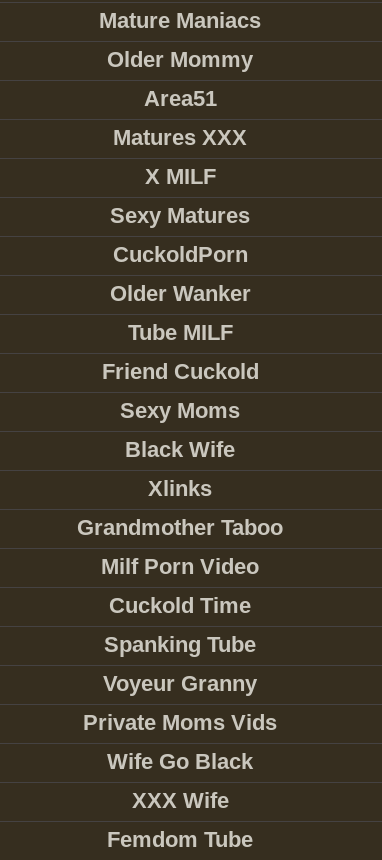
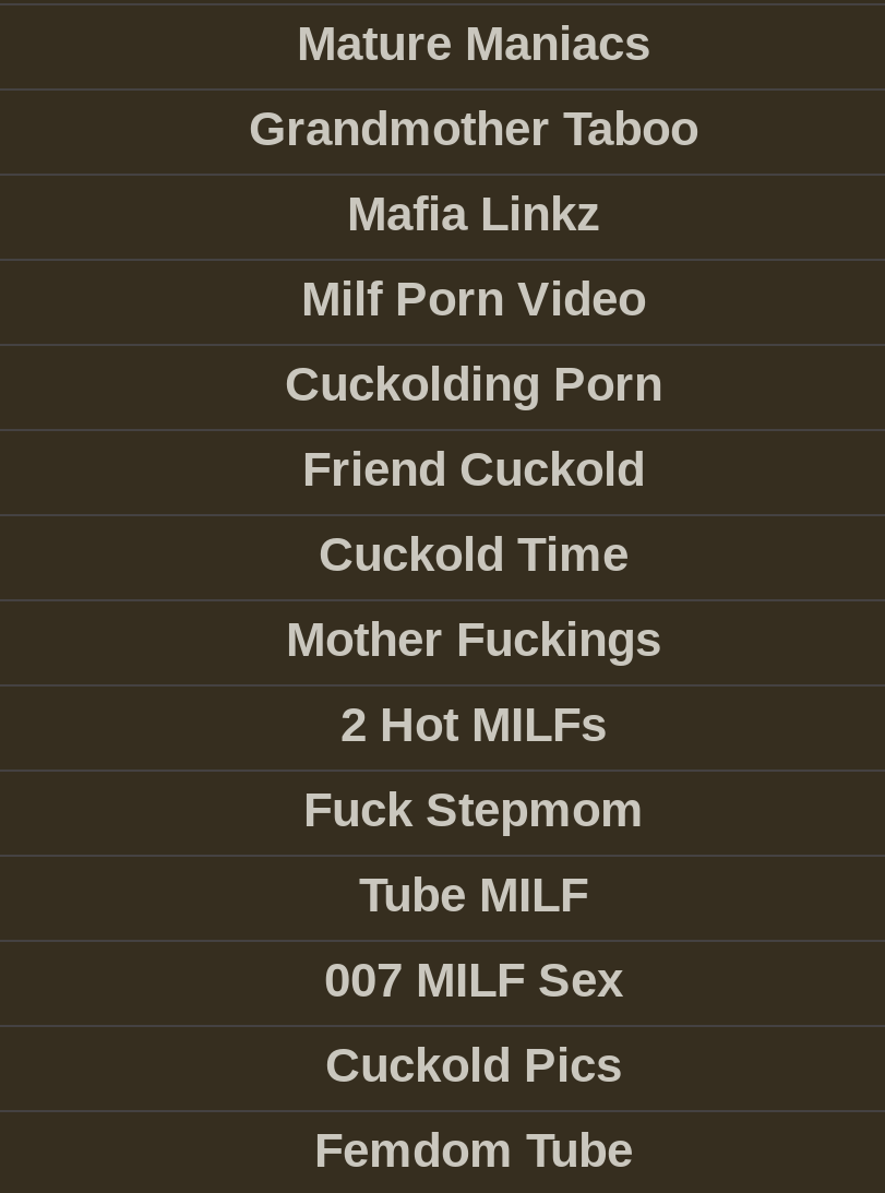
- Older Mommy
- Area51
- Matures XXX
- X MILF
- Sexy Matures
- CuckoldPorn
- Older Wanker
+ Mafia Linkz
+ Cuckolding Porn
+ Mother Fuckings
+ 2 Hot MILFs
+ Fuck Stepmom

moved down: Tube MILF

moved up: Friend Cuckold

- Sexy Moms
- Black Wife
- Xlinks
- Spanking Tube
- Voyeur Granny
- Private Moms Vids
- Wife Go Black
- XXX Wife
+ 007 MILF Sex
+ Cuckold Pics

moved up: Grandmother Taboo | Milf Porn Video | Cuckold Time
